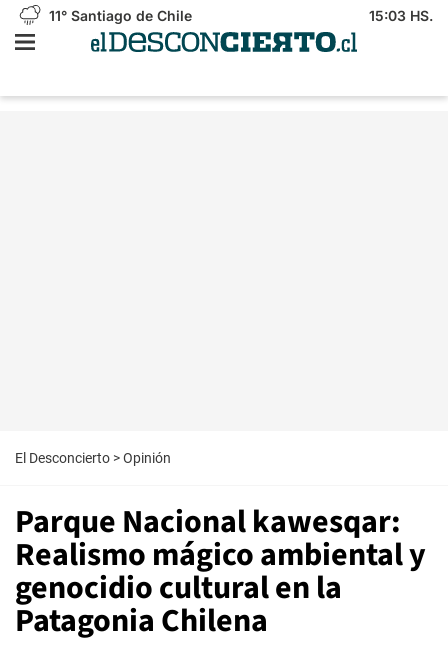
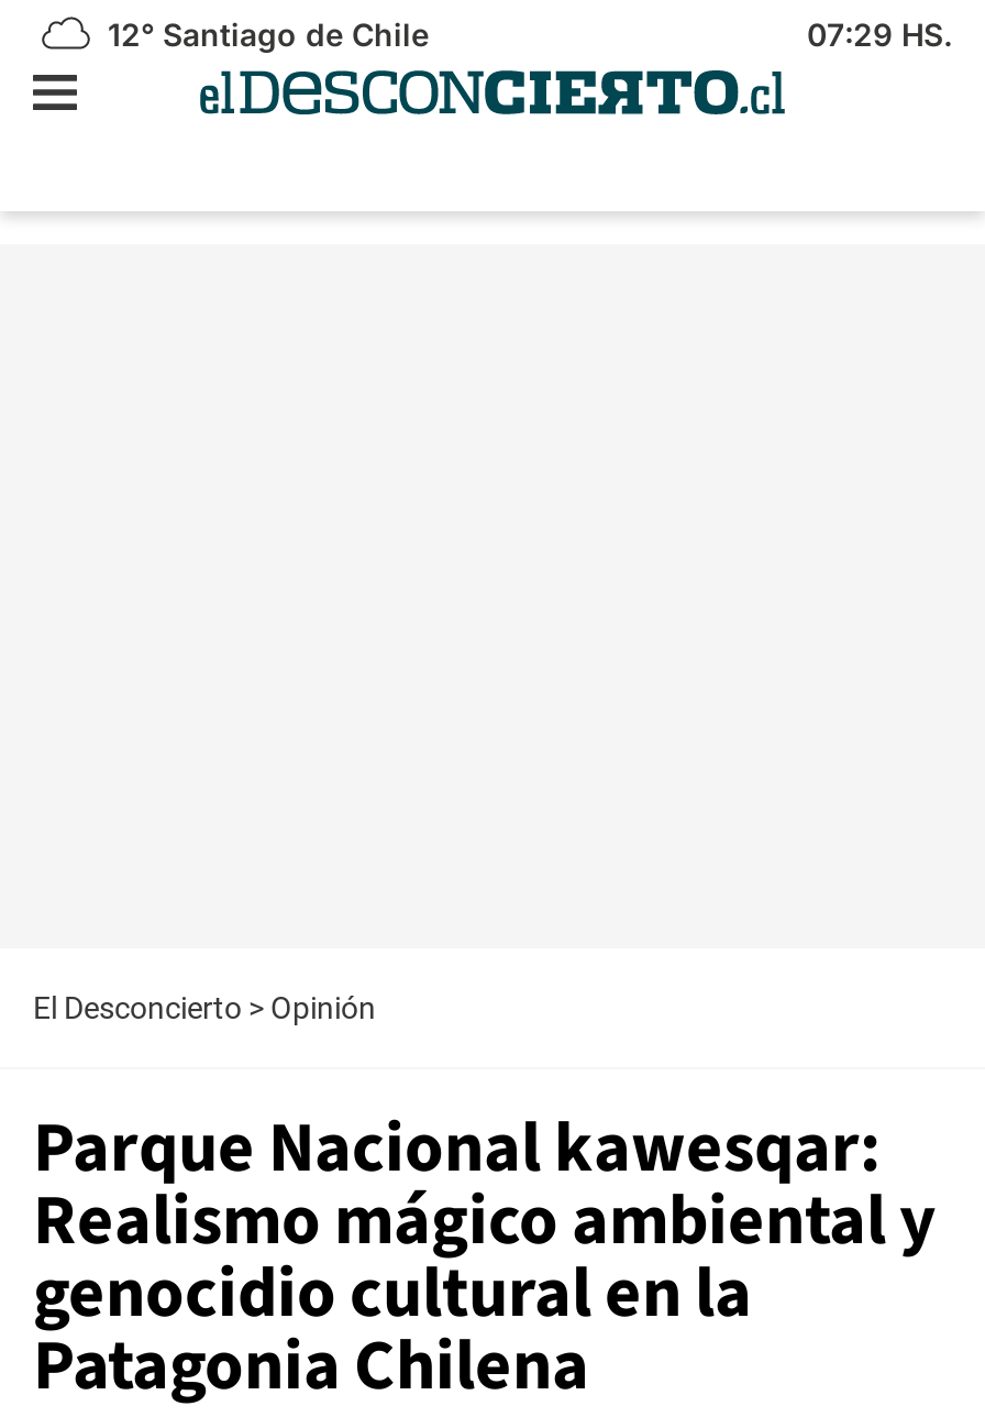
- 11° Santiago de Chile
+ 12° Santiago de Chile

- 15:03 HS.
+ 07:29 HS.
